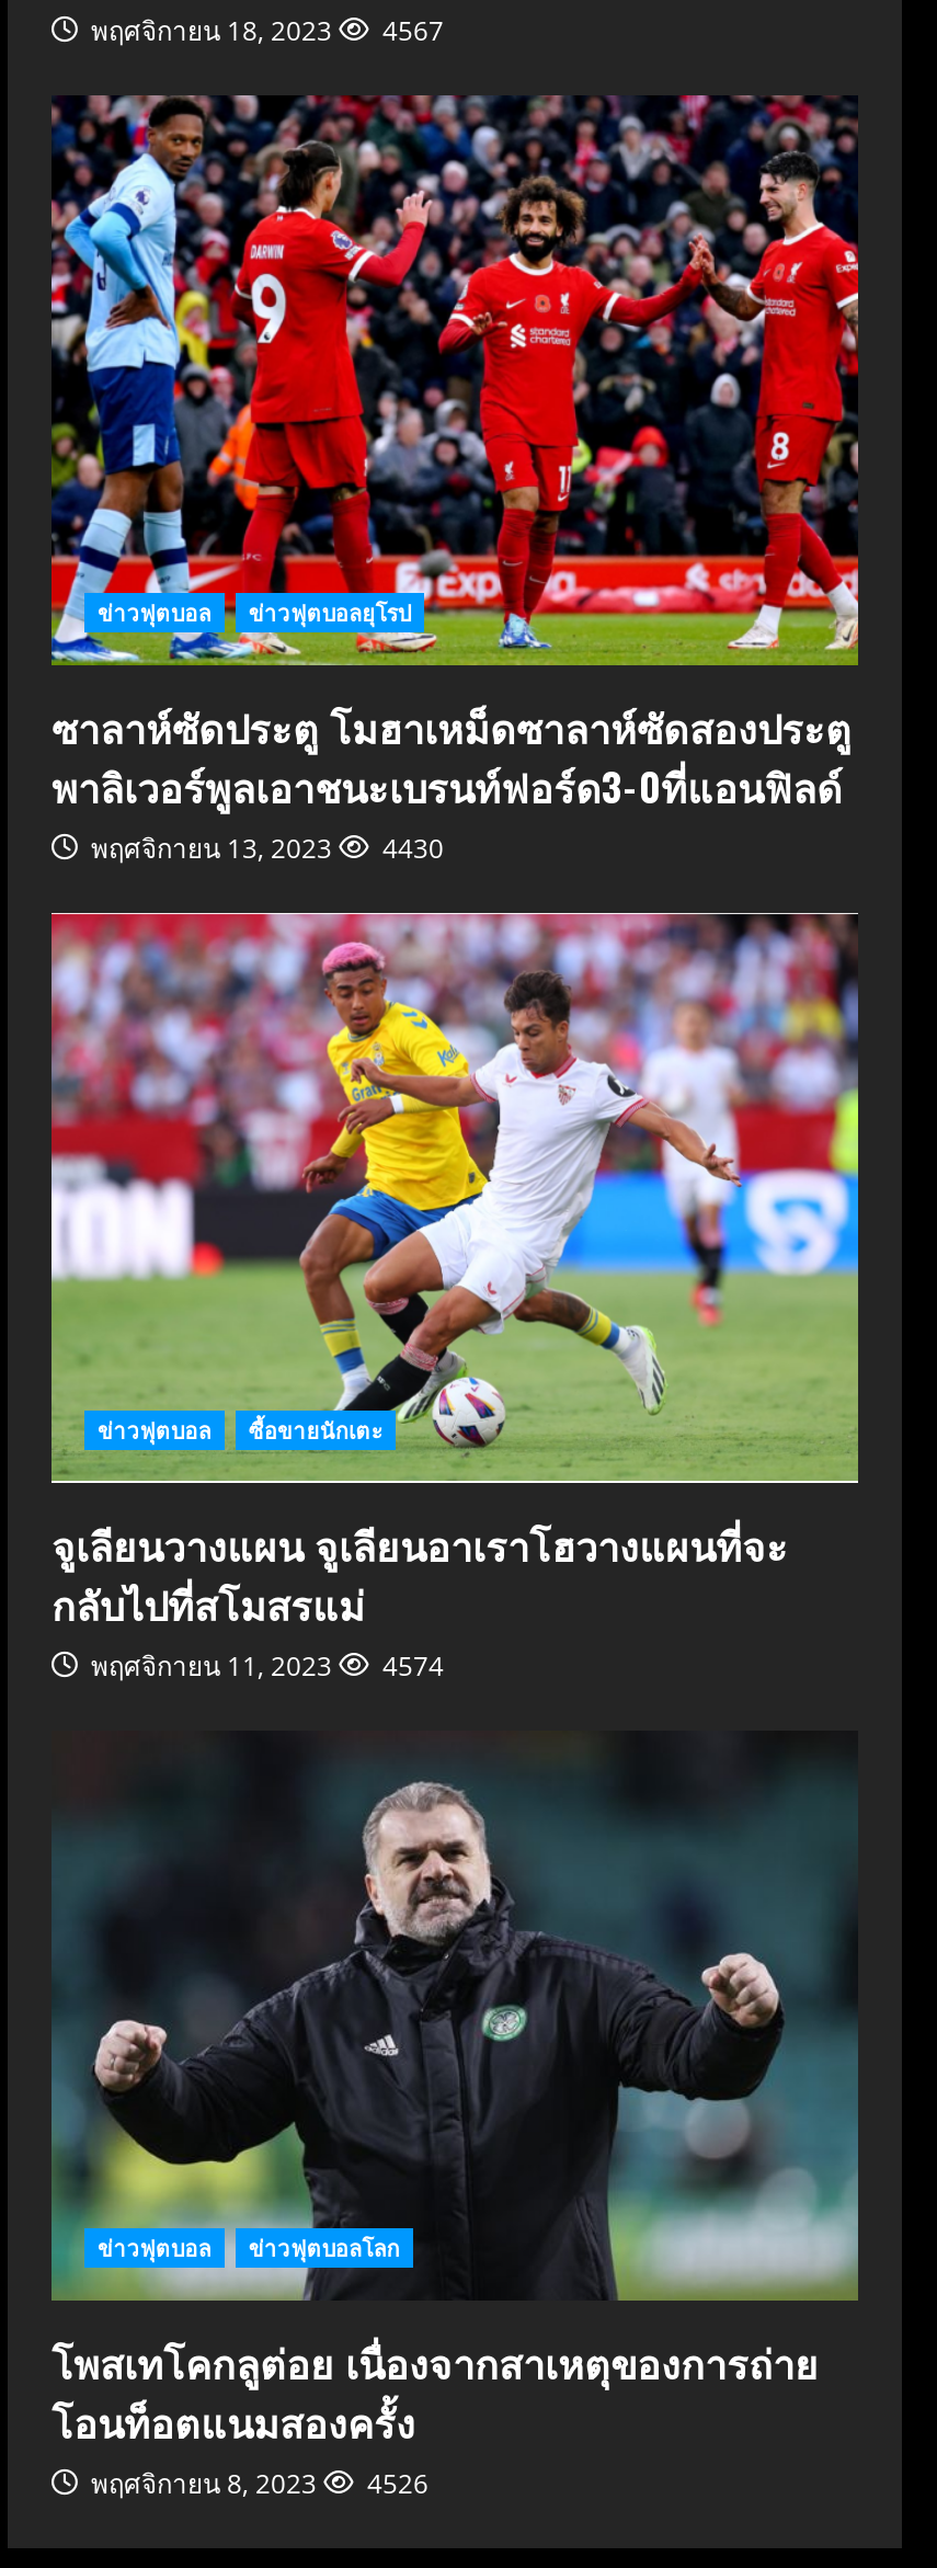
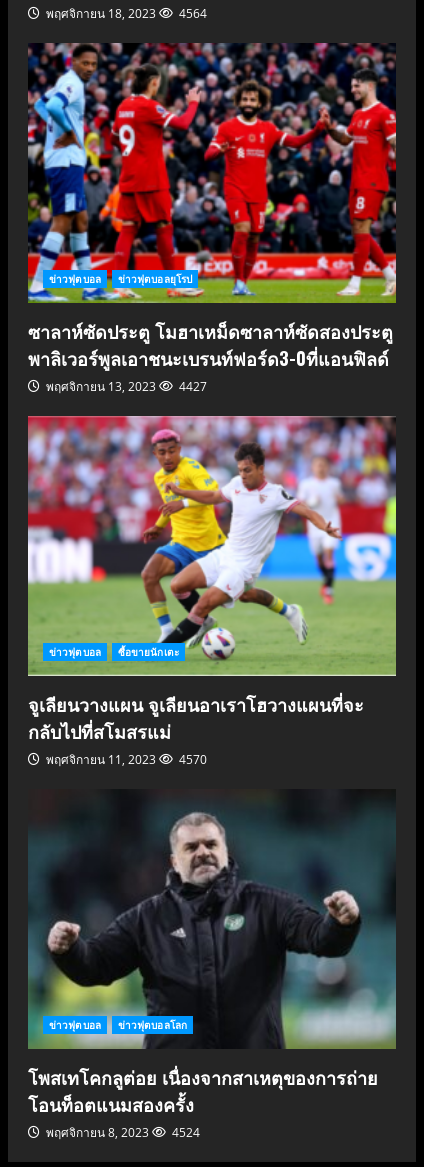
- พฤศจิกายน 18, 2023 4567
+ พฤศจิกายน 18, 2023 4564

- พฤศจิกายน 13, 2023 4430
+ พฤศจิกายน 13, 2023 4427

- พฤศจิกายน 11, 2023 4574
+ พฤศจิกายน 11, 2023 4570

- พฤศจิกายน 8, 2023 4526
+ พฤศจิกายน 8, 2023 4524
